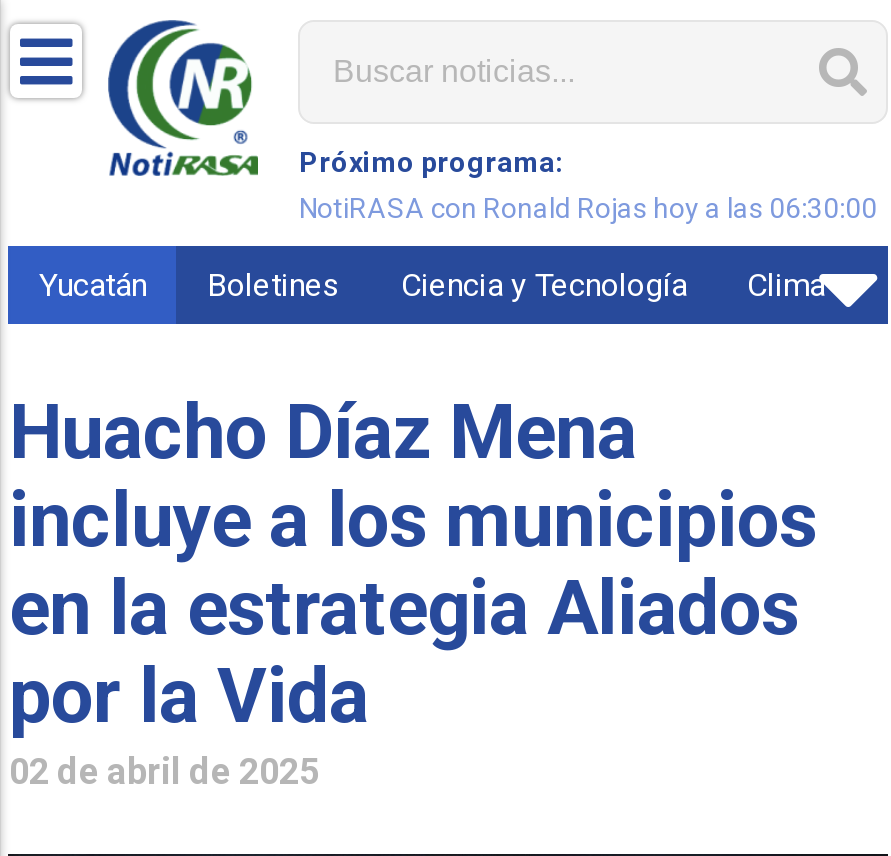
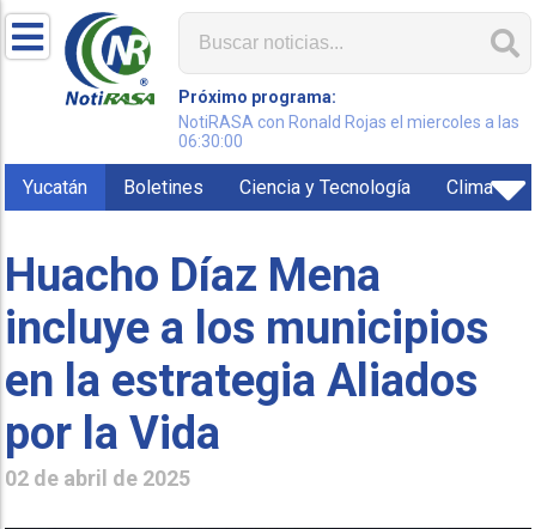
- NotiRASA con Ronald Rojas hoy a las 06:30:00
+ NotiRASA con Ronald Rojas el miercoles a las
+ 06:30:00
